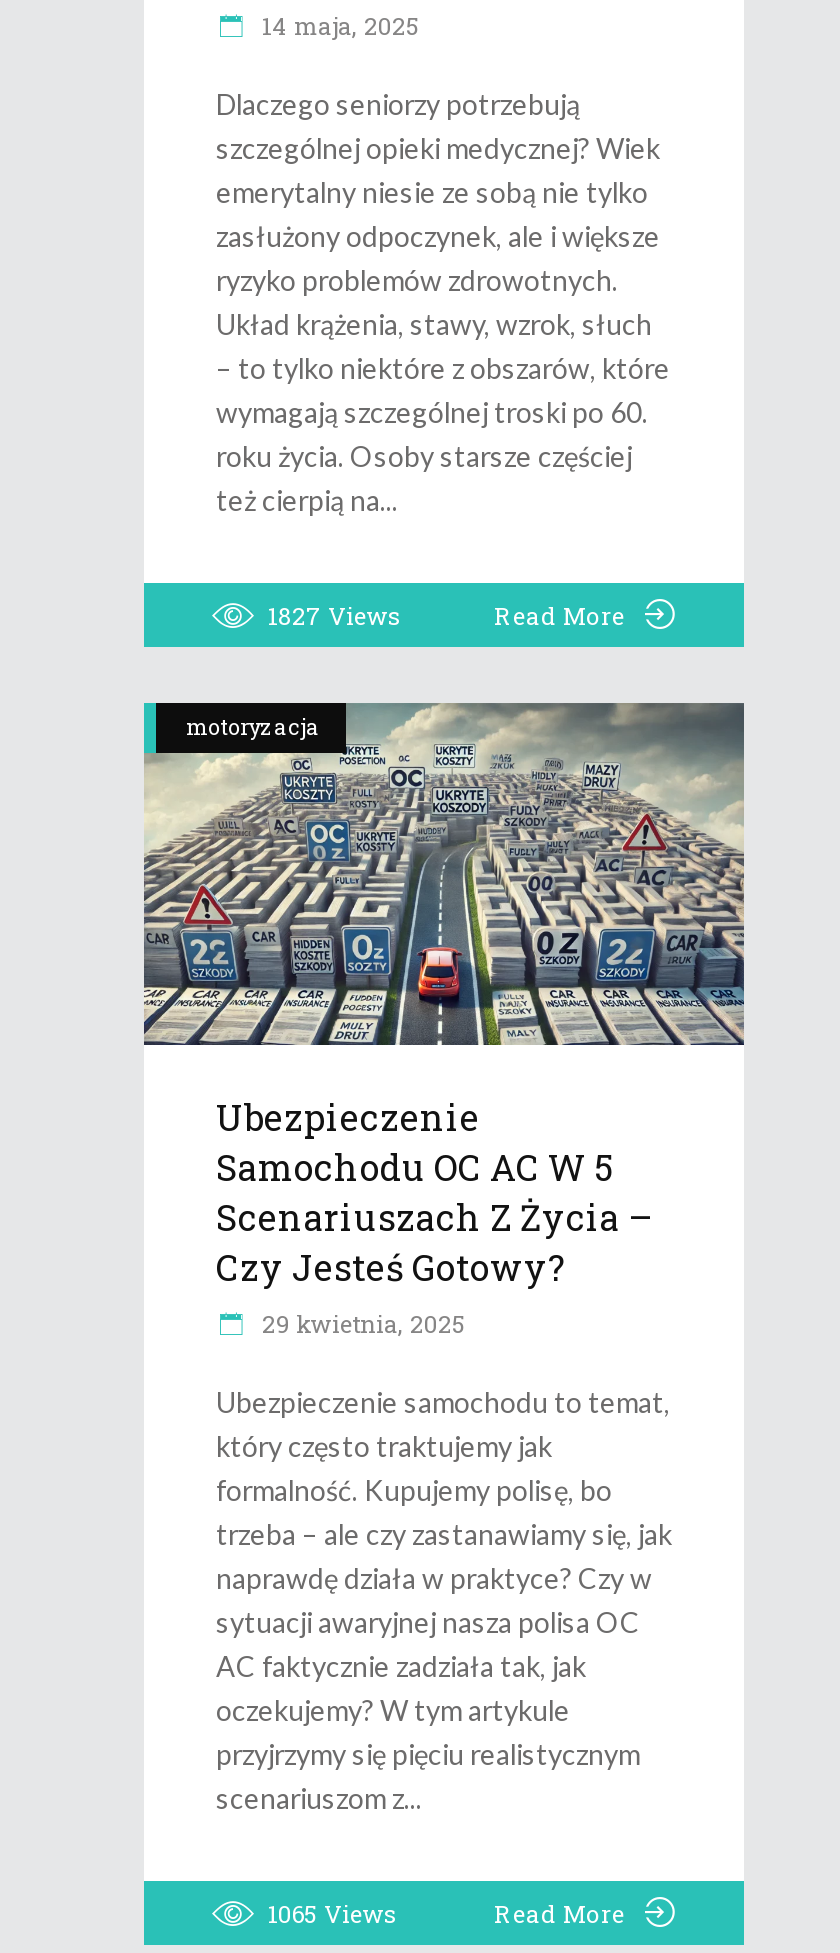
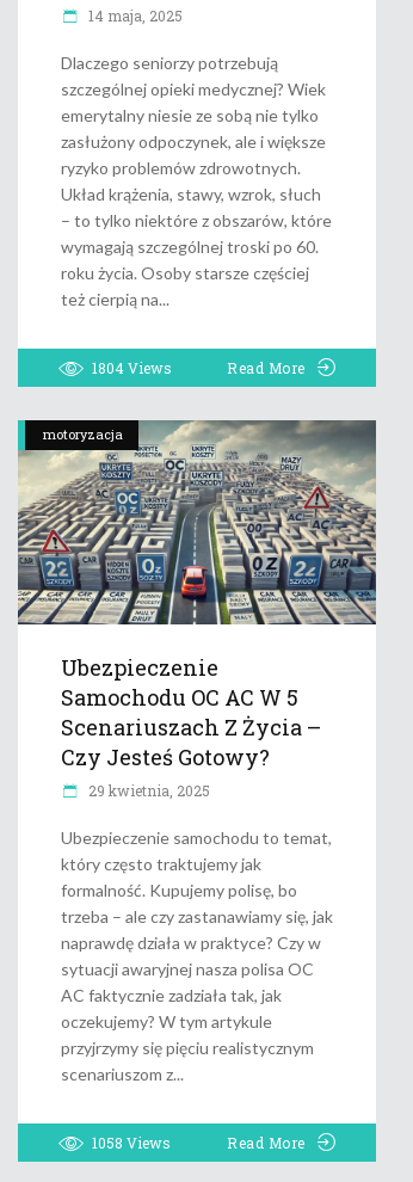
- 1827 Views
+ 1804 Views

- 1065 Views
+ 1058 Views
